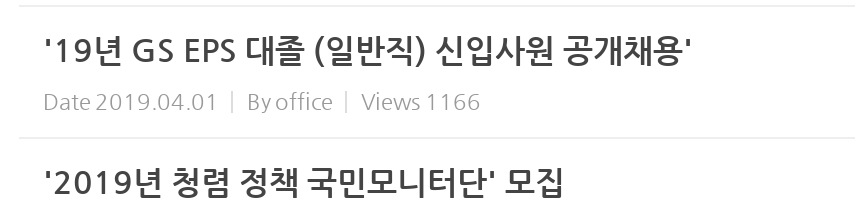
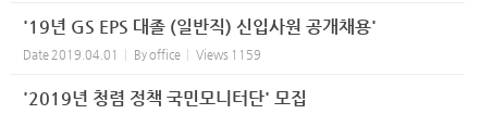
- Date 2019.04.01 By office Views 1166
+ Date 2019.04.01 By office Views 1159
